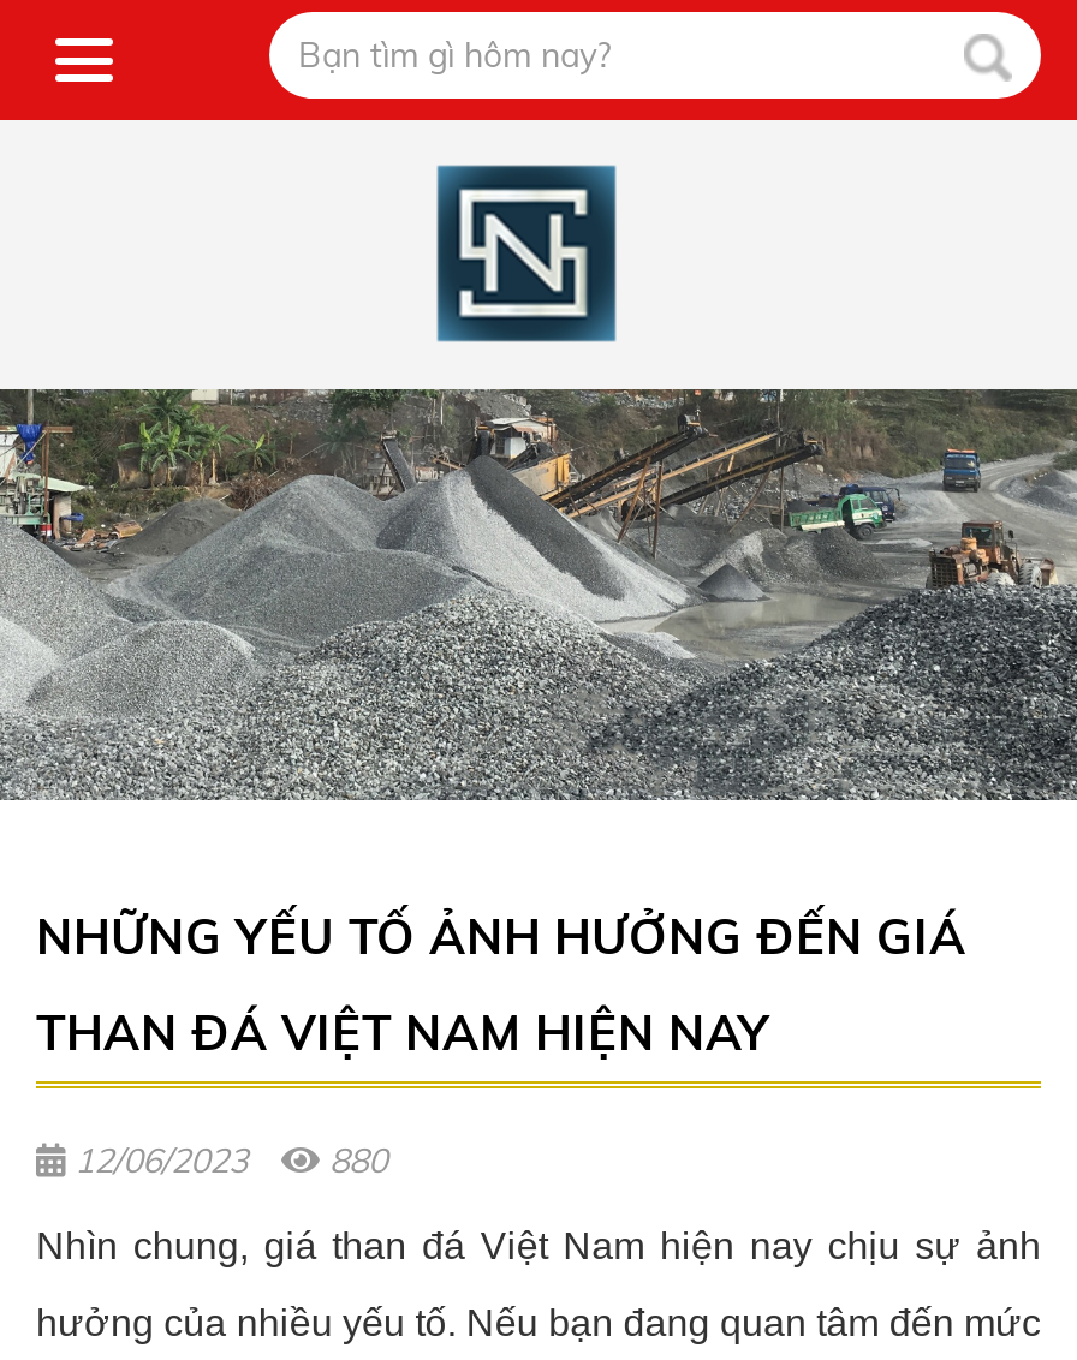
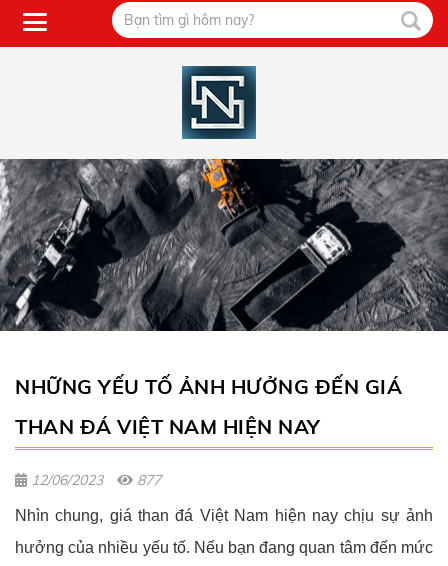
- [image]
+ [image]

- 12/06/2023 880
+ 12/06/2023 877
